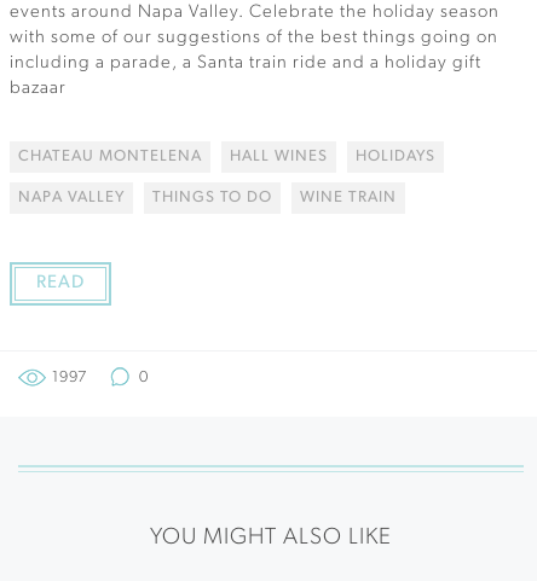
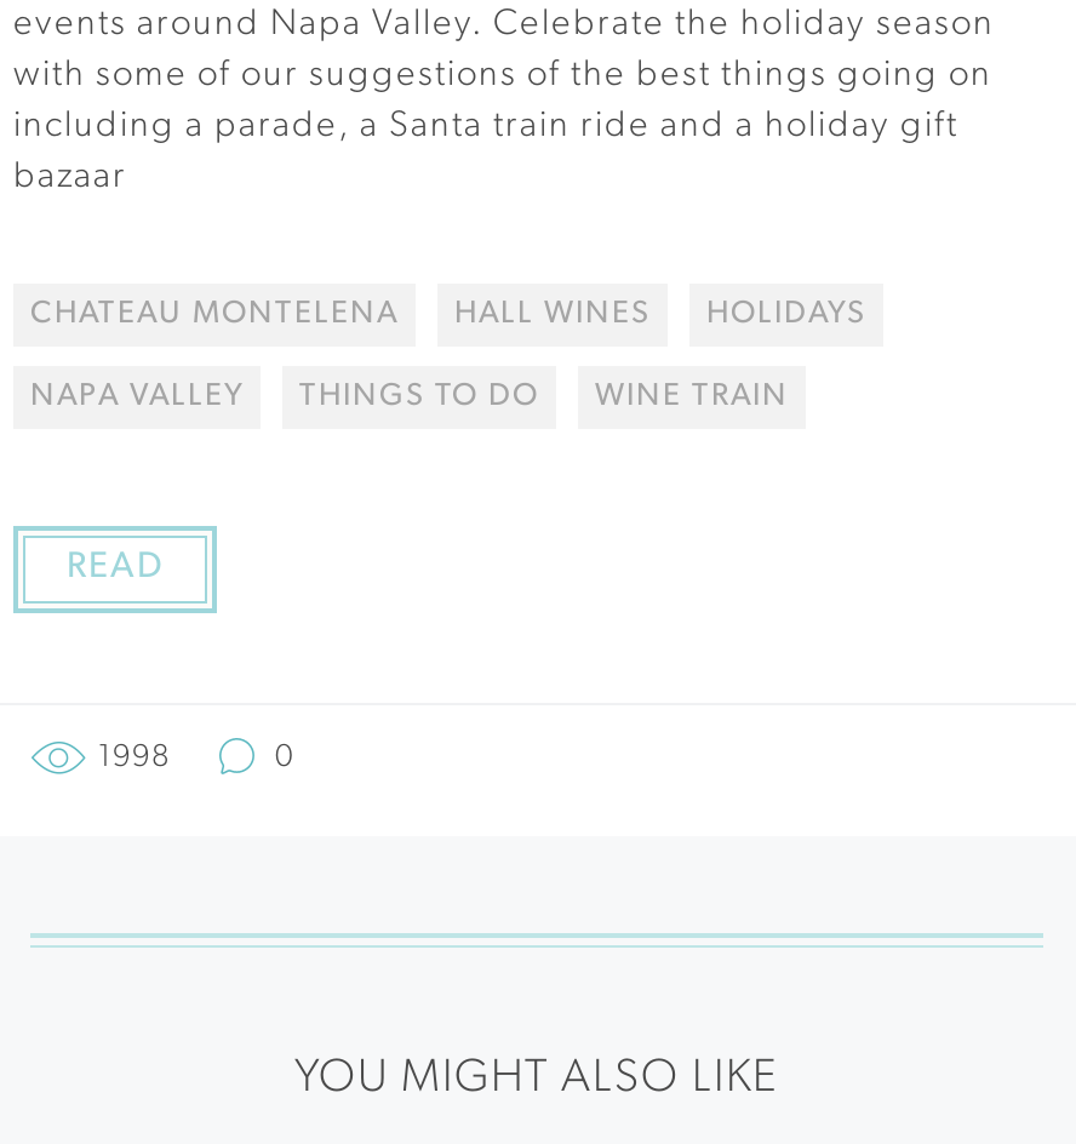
- 1997
+ 1998
